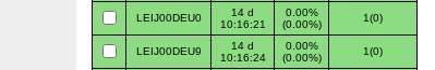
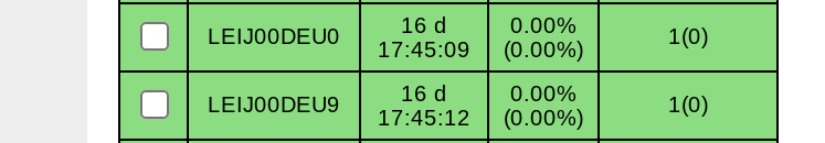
- 14 d
+ 16 d

- 10:16:21 (0.00%)
+ 17:45:09 (0.00%)

- 14 d
+ 16 d

- 10:16:24 (0.00%)
+ 17:45:12 (0.00%)
